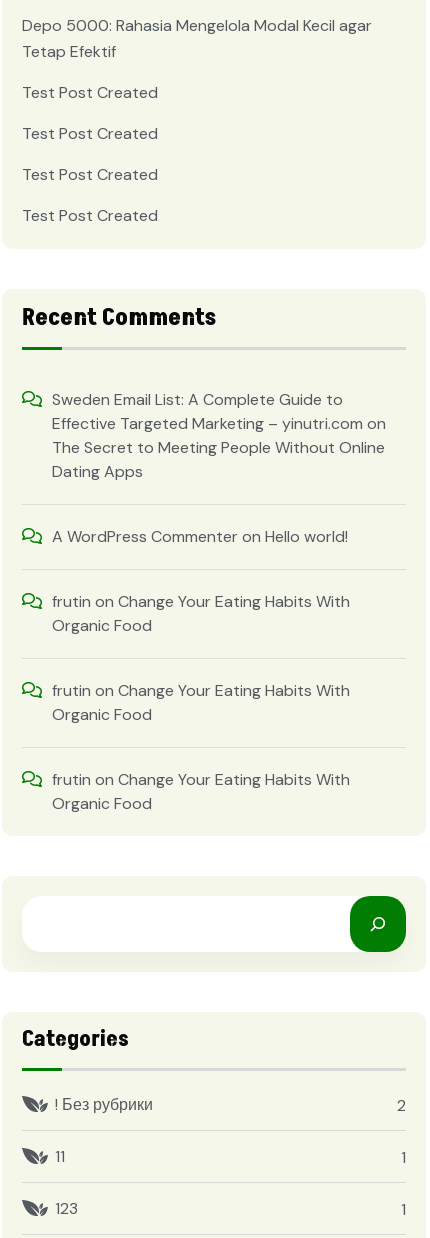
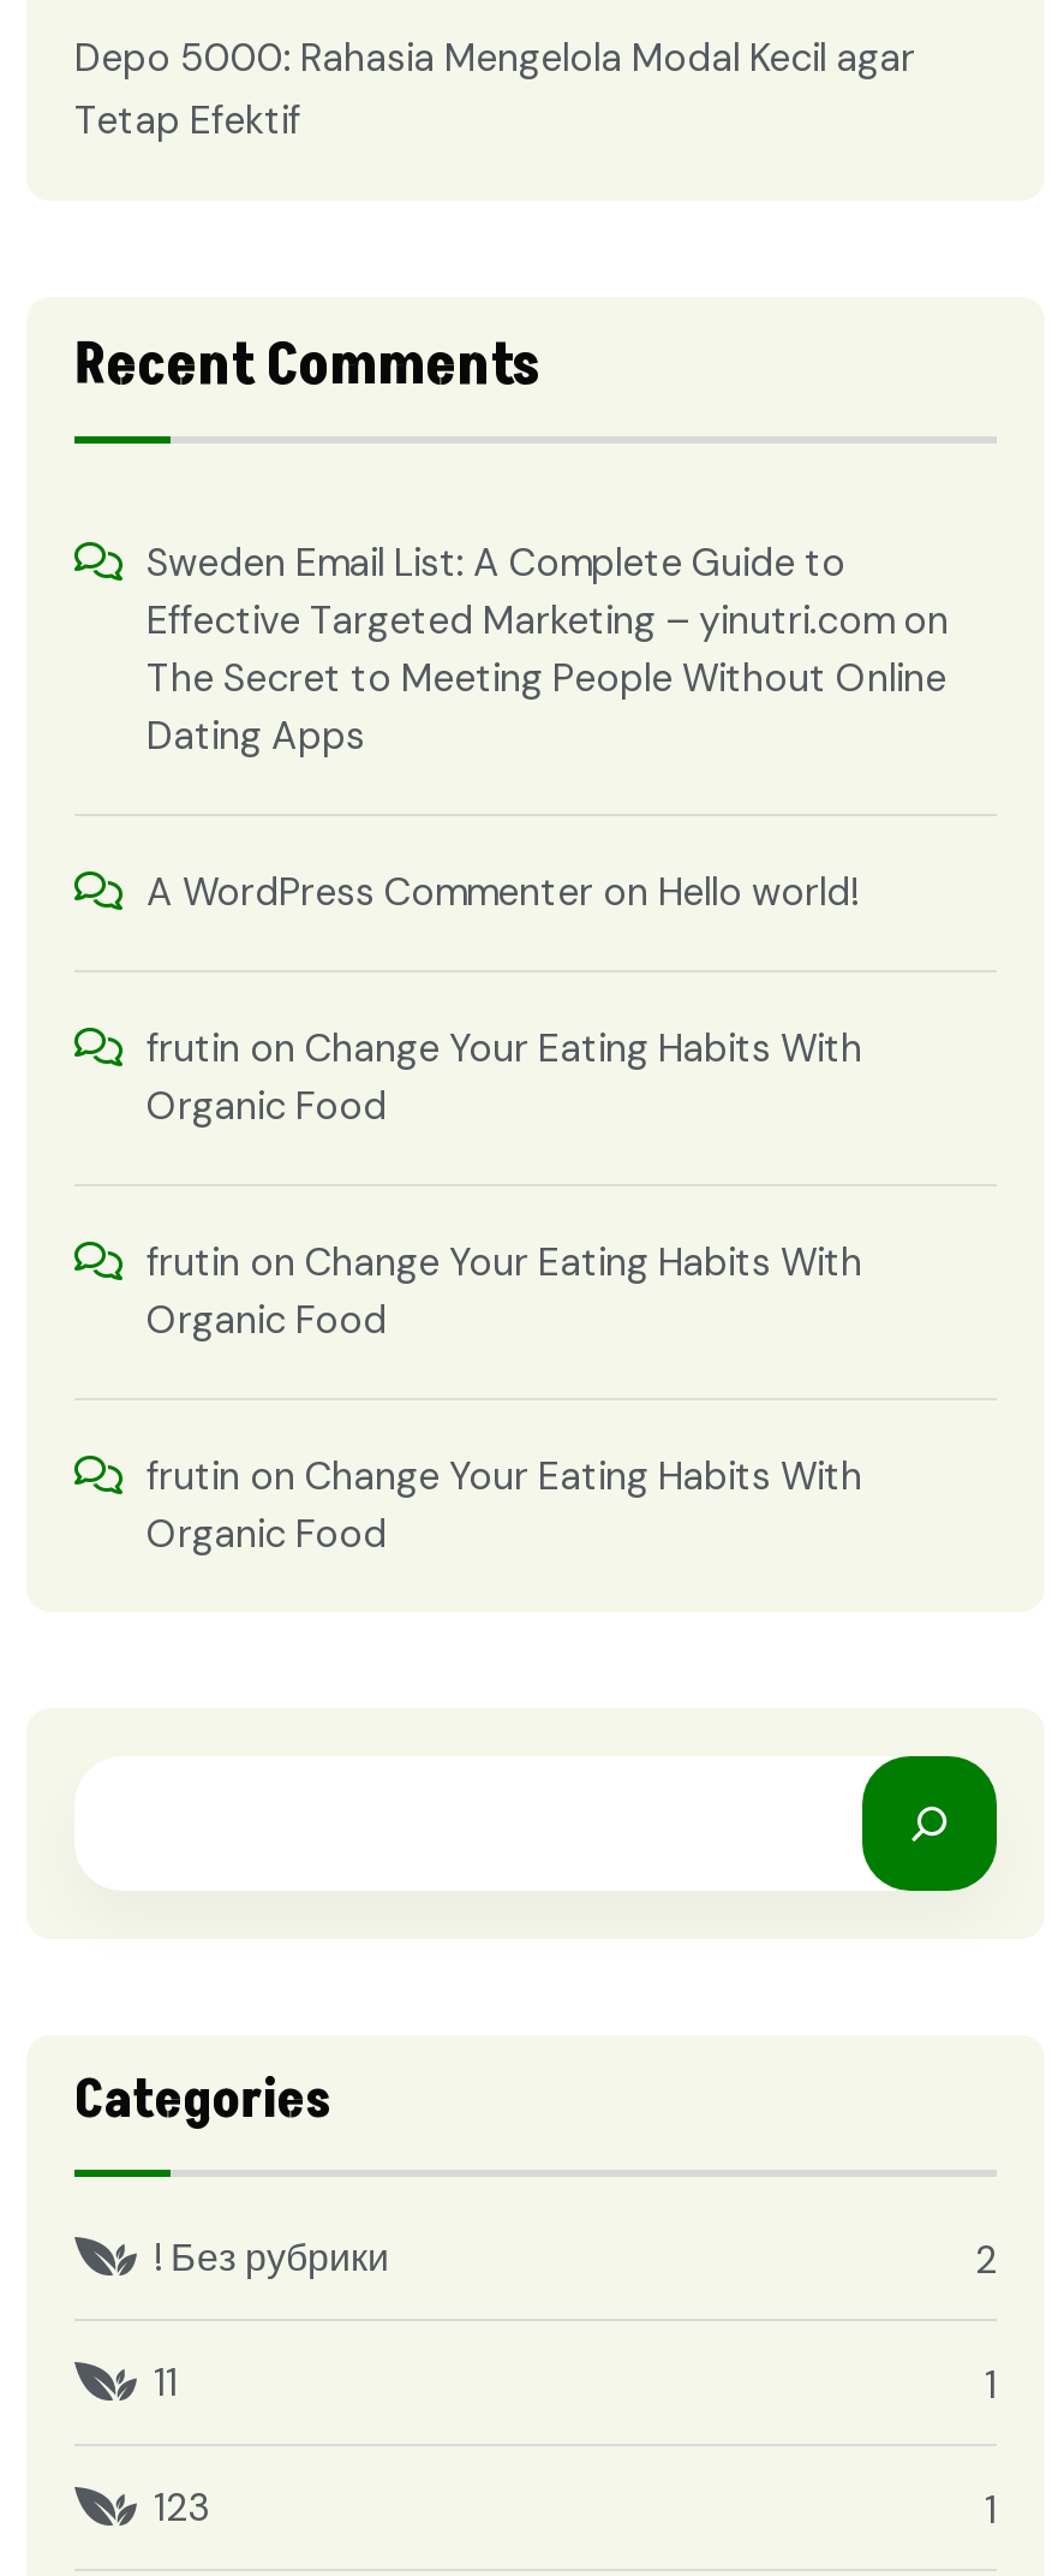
- Test Post Created
- Test Post Created
- Test Post Created
- Test Post Created
